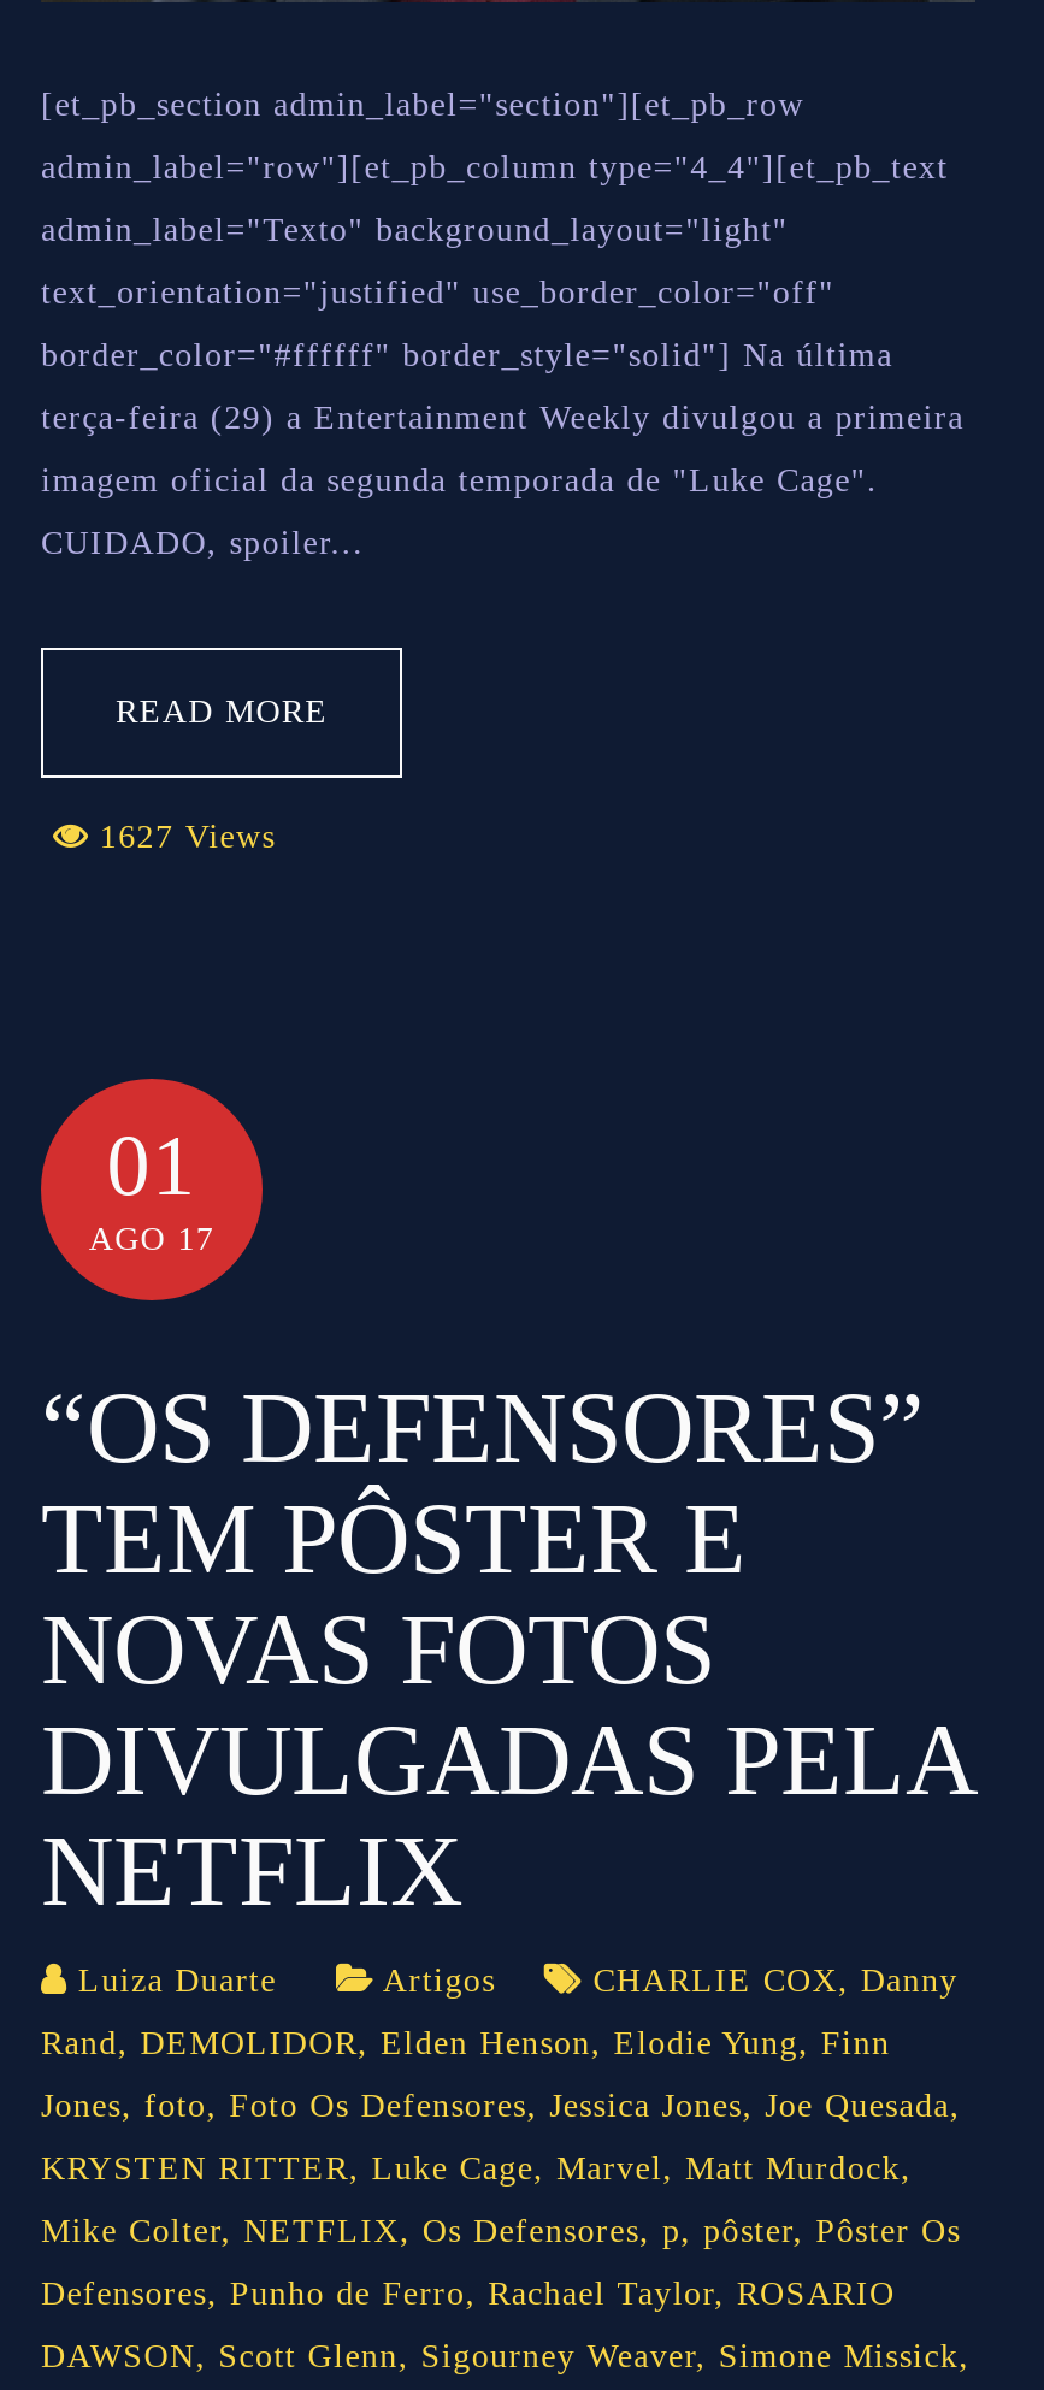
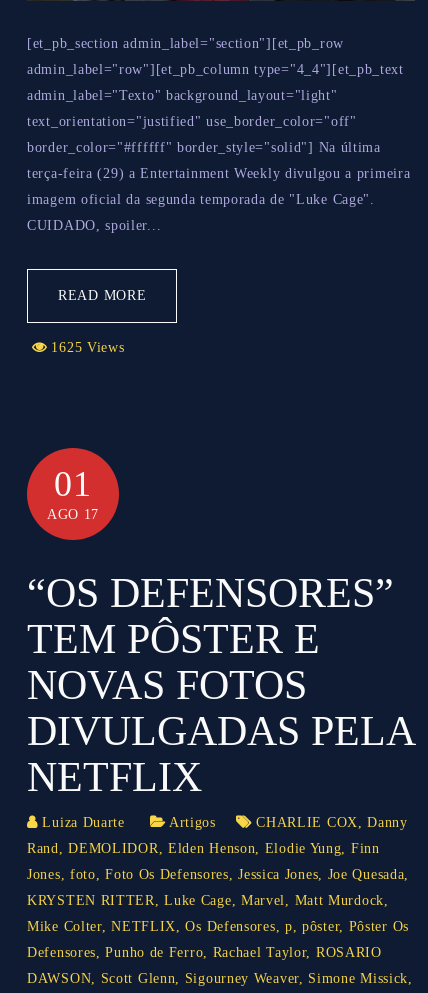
- 1627 Views
+ 1625 Views
